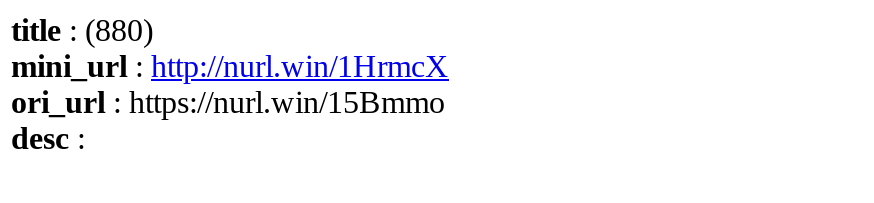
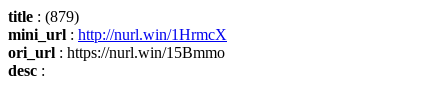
- title: (880)
+ title: (879)
